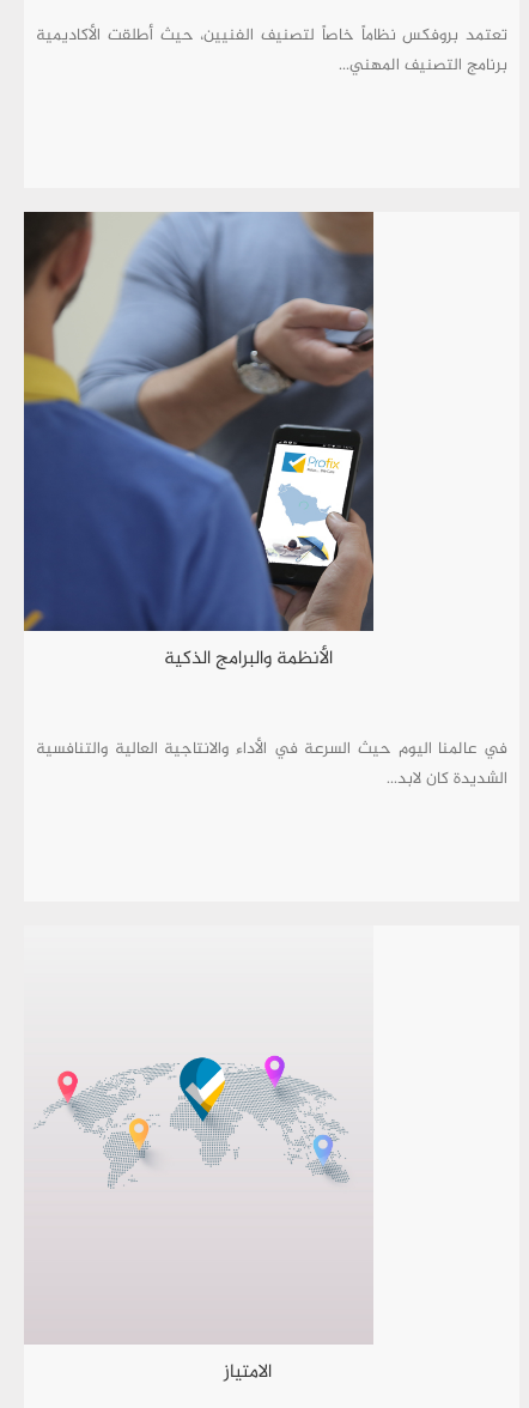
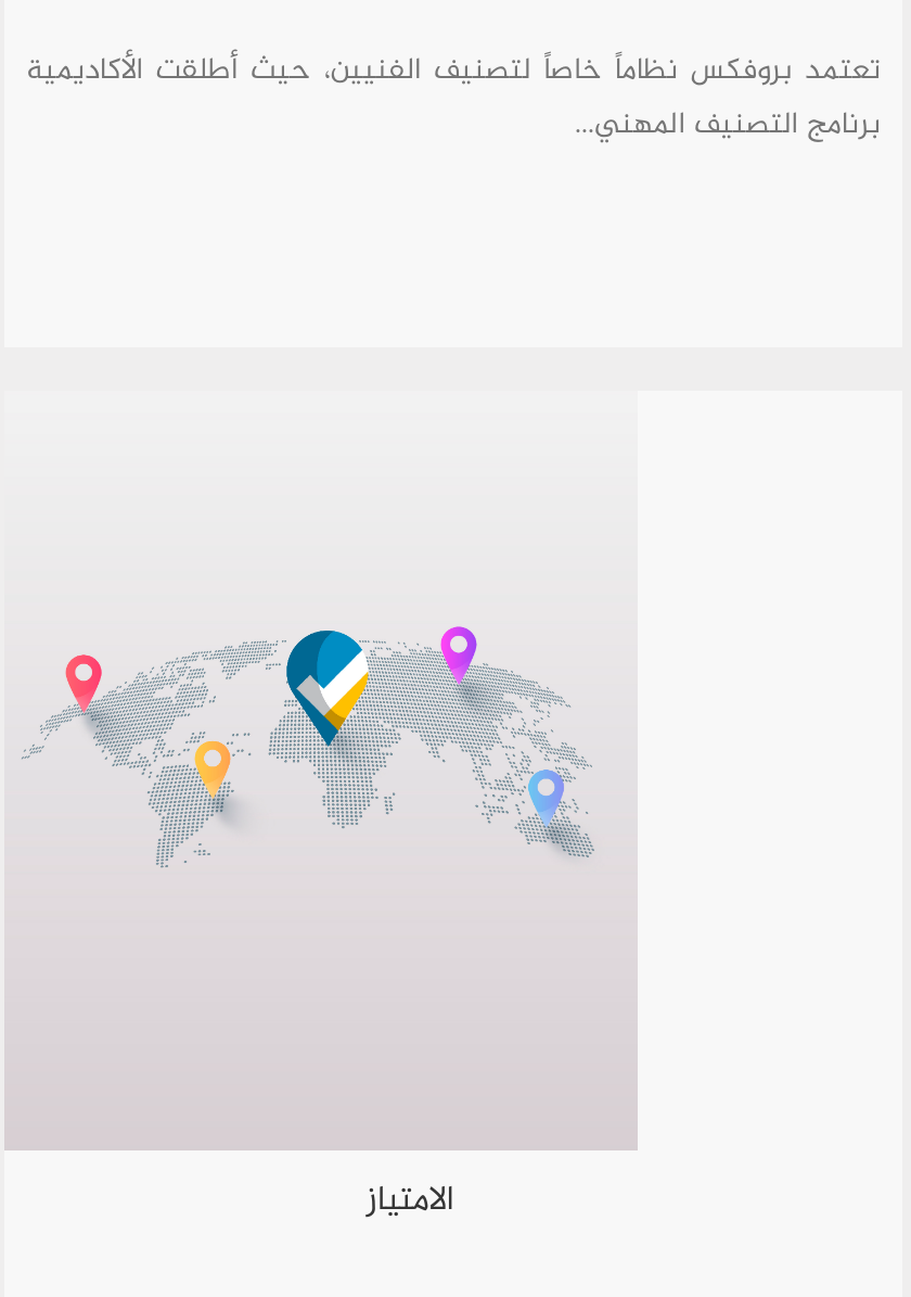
- [image]
- الأنظمة والبرامج الذكية
- في عالمنا اليوم حيث السرعة في الأداء والانتاجية العالية والتنافسية
- الشديدة كان لابد...
